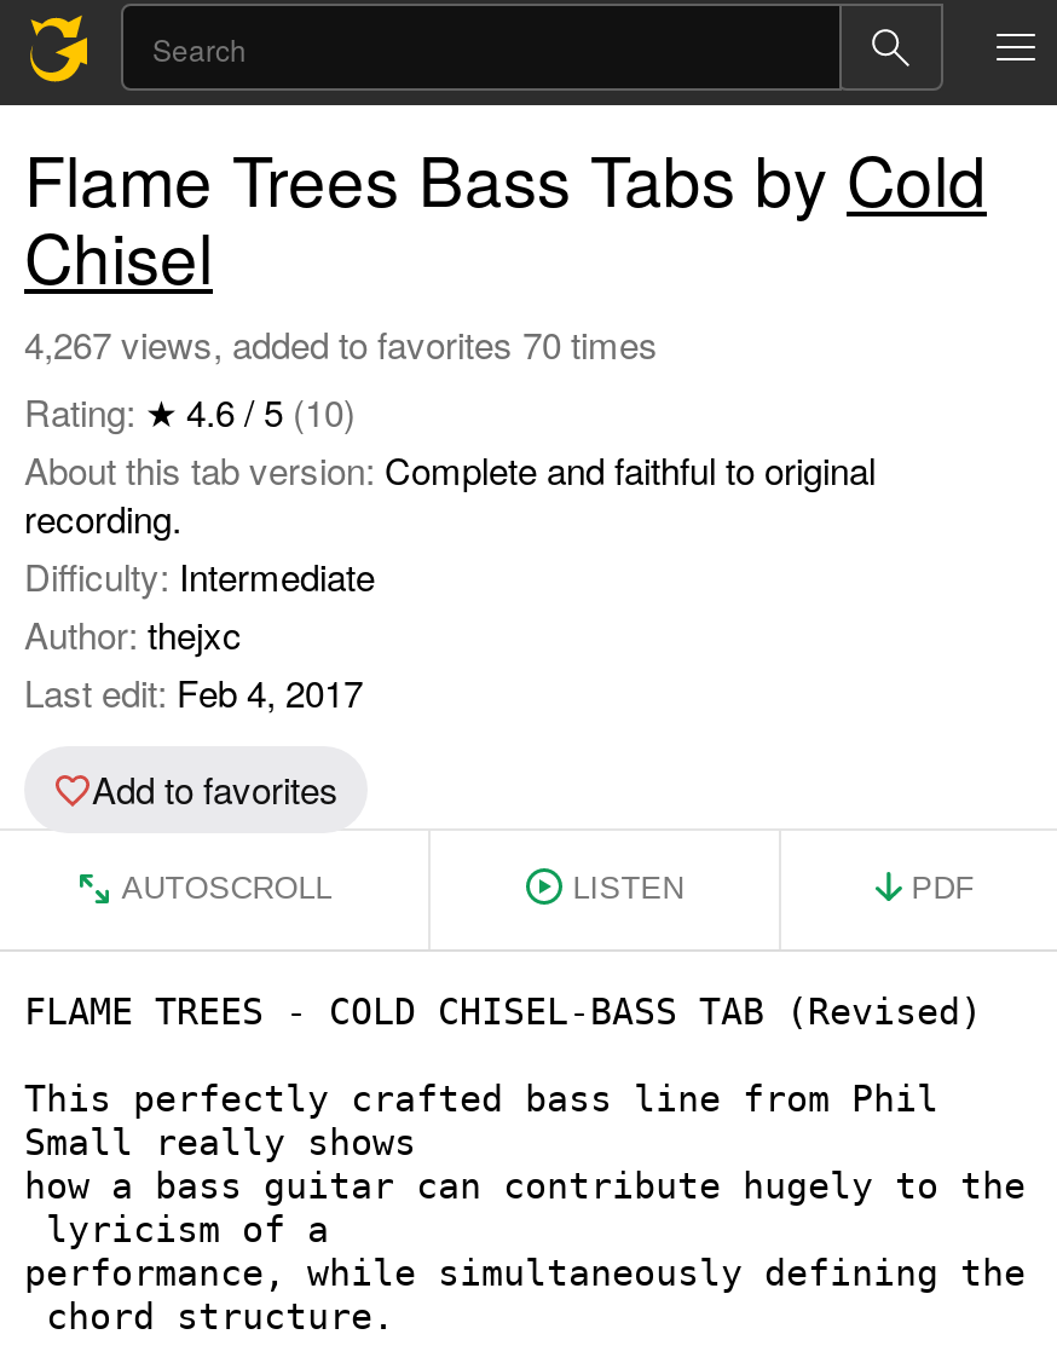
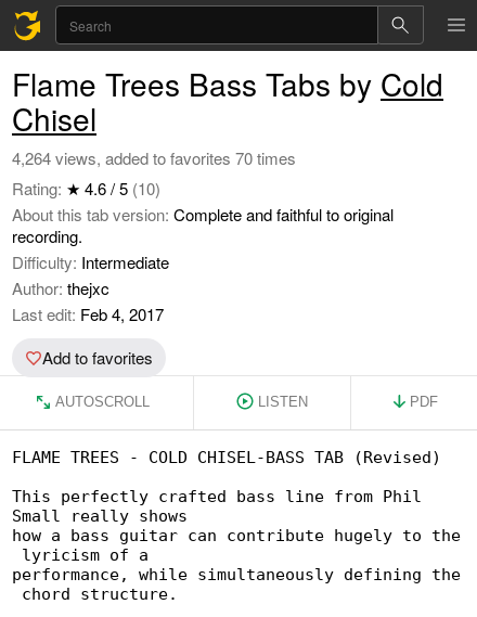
- 4,267 views, added to favorites 70 times
+ 4,264 views, added to favorites 70 times
